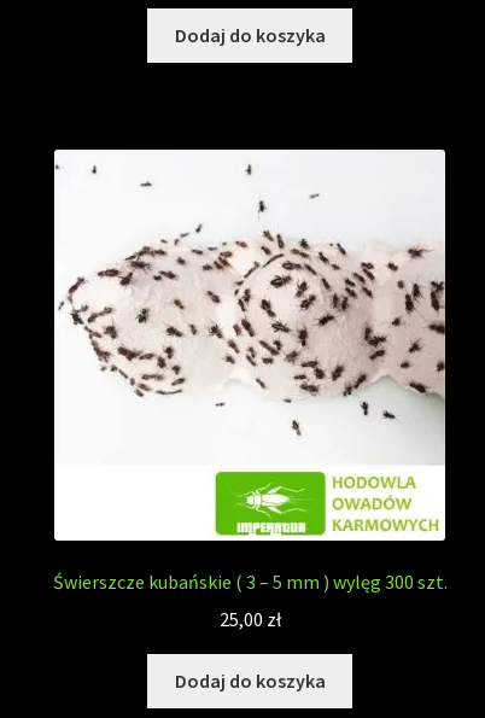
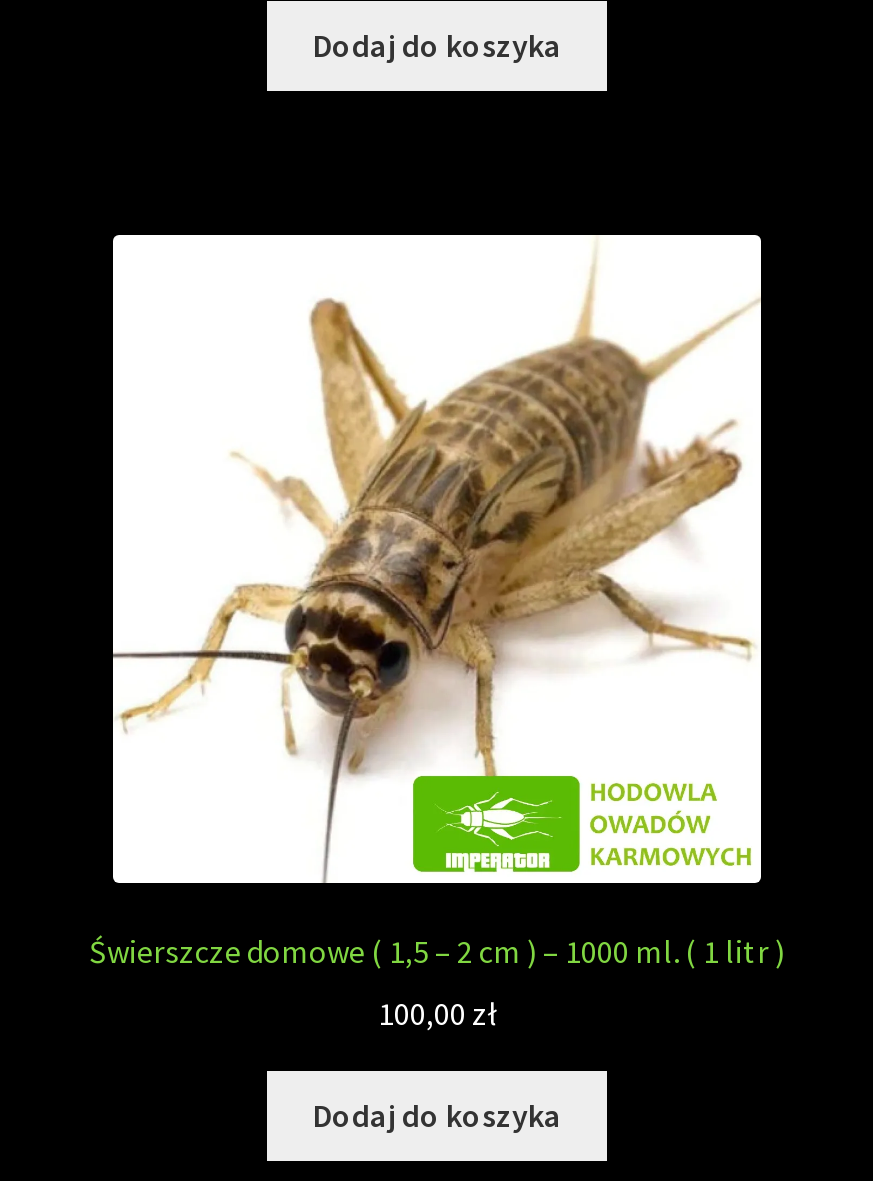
- [image]
- Świerszcze kubańskie ( 3 – 5 mm ) wylęg 300 szt.
+ [image]
+ Świerszcze domowe ( 1,5 – 2 cm ) – 1000 ml. ( 1 litr )

- 25,00 zł
+ 100,00 zł
